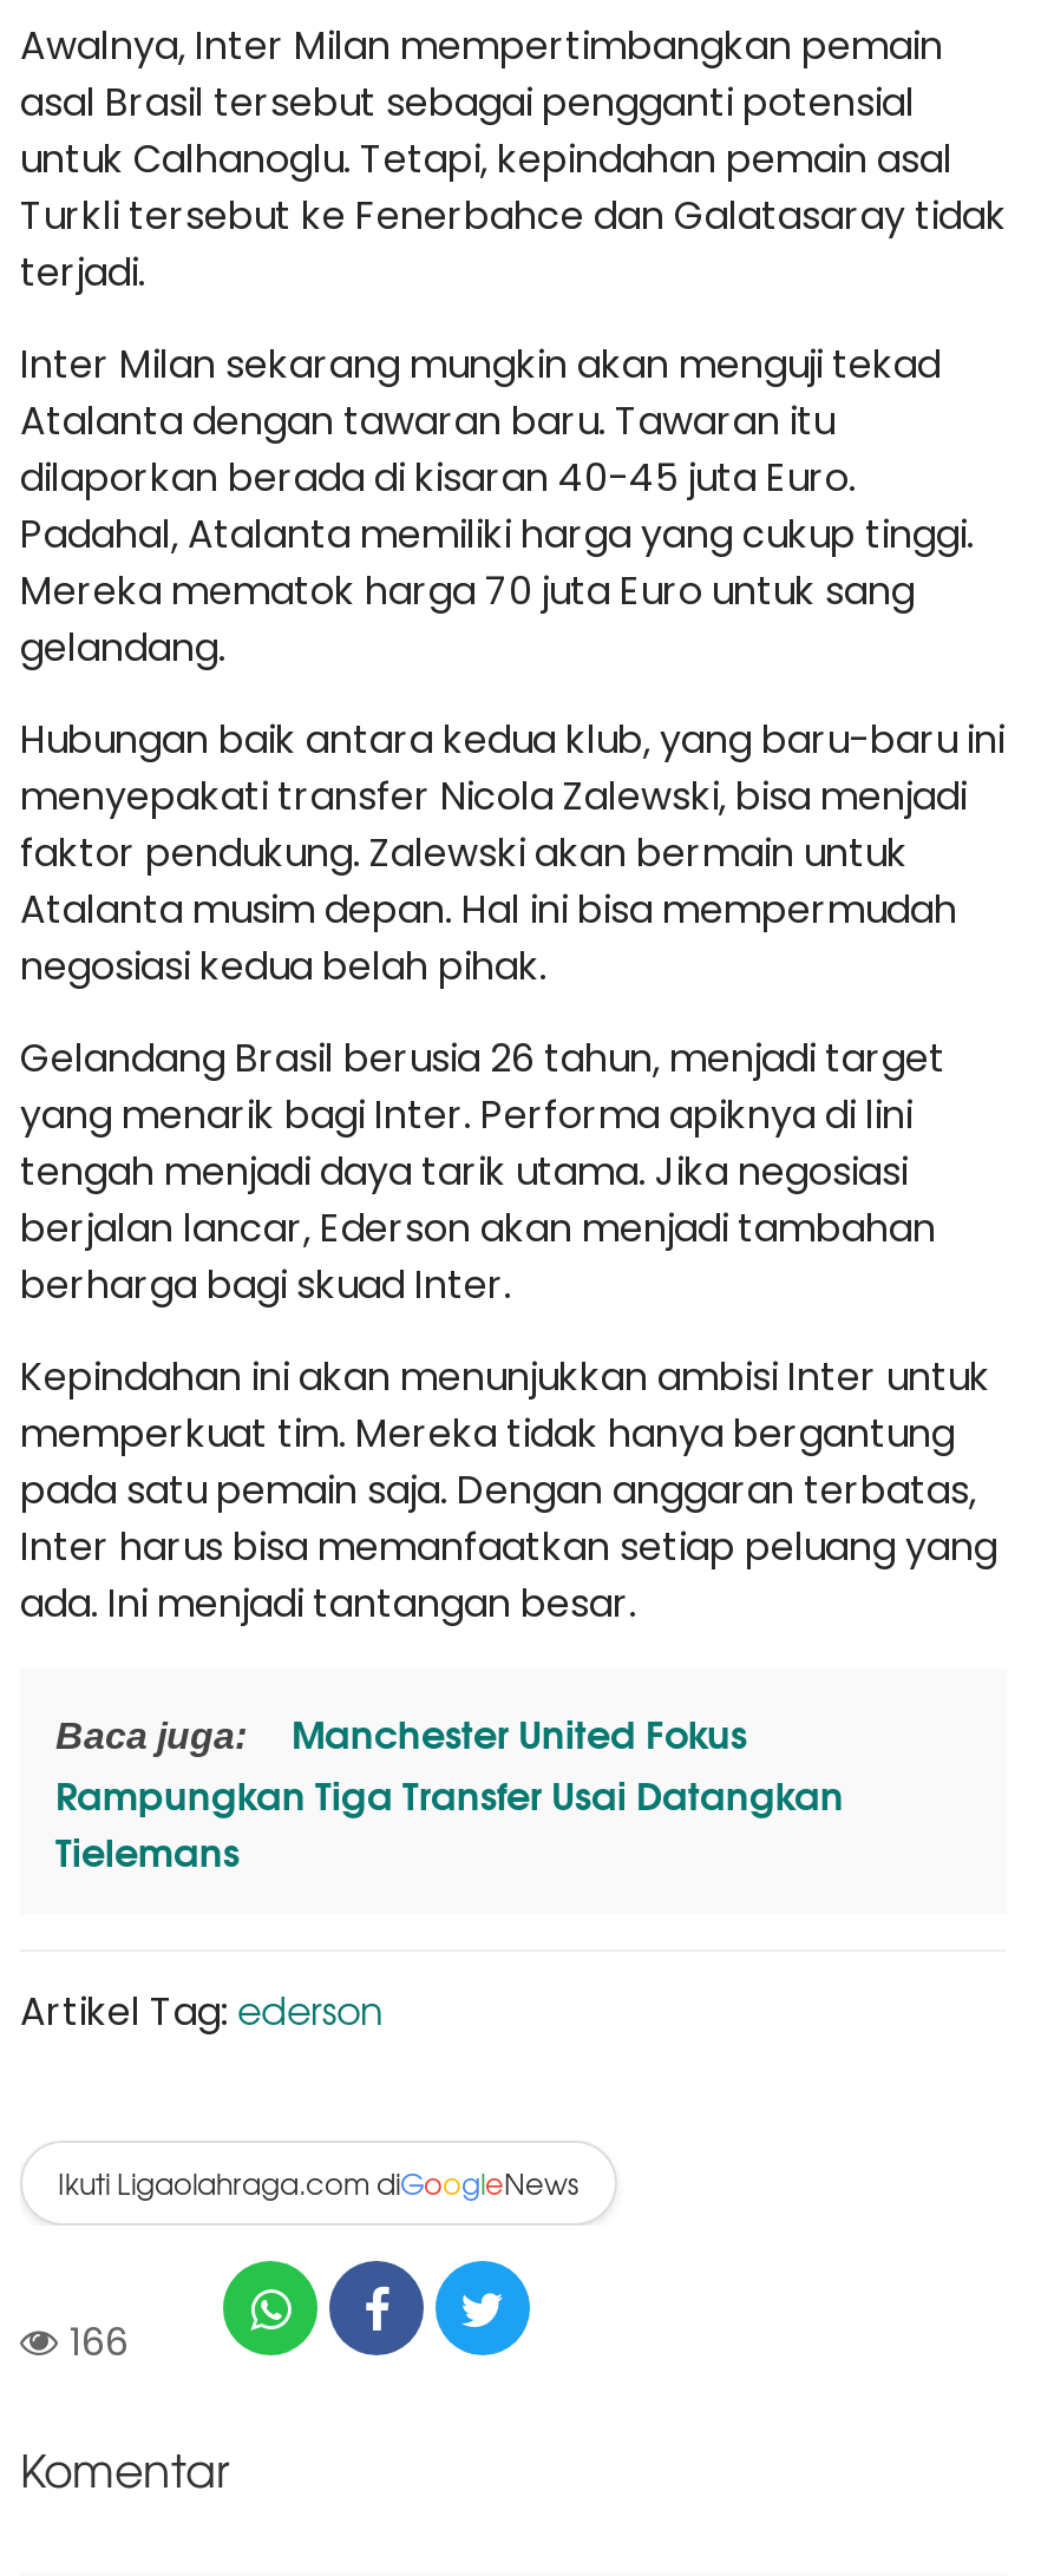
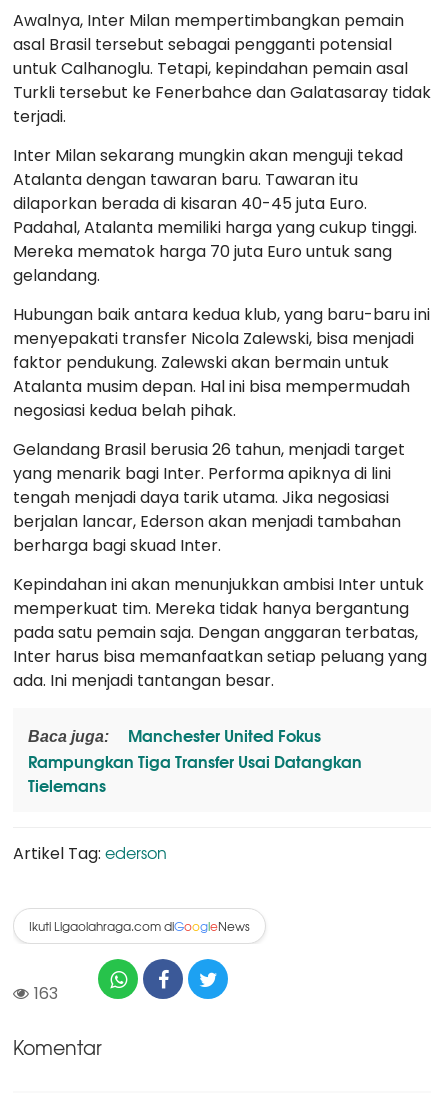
- 166
+ 163
